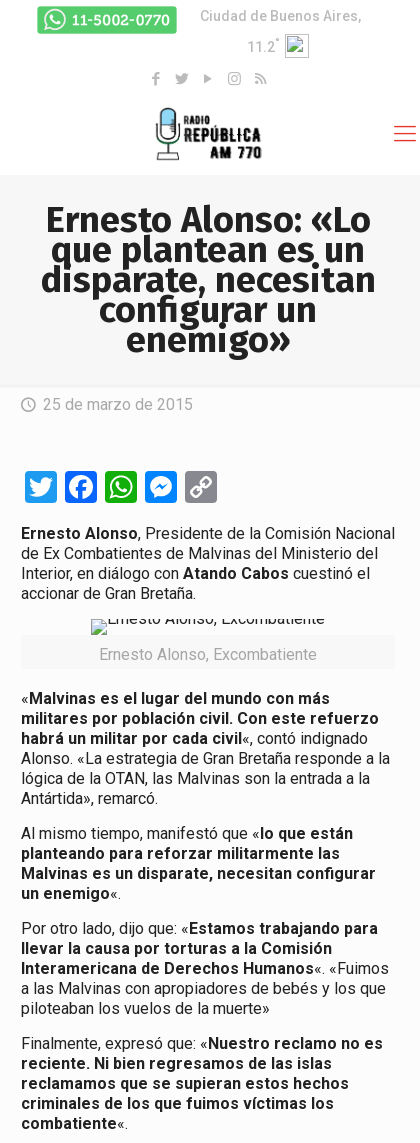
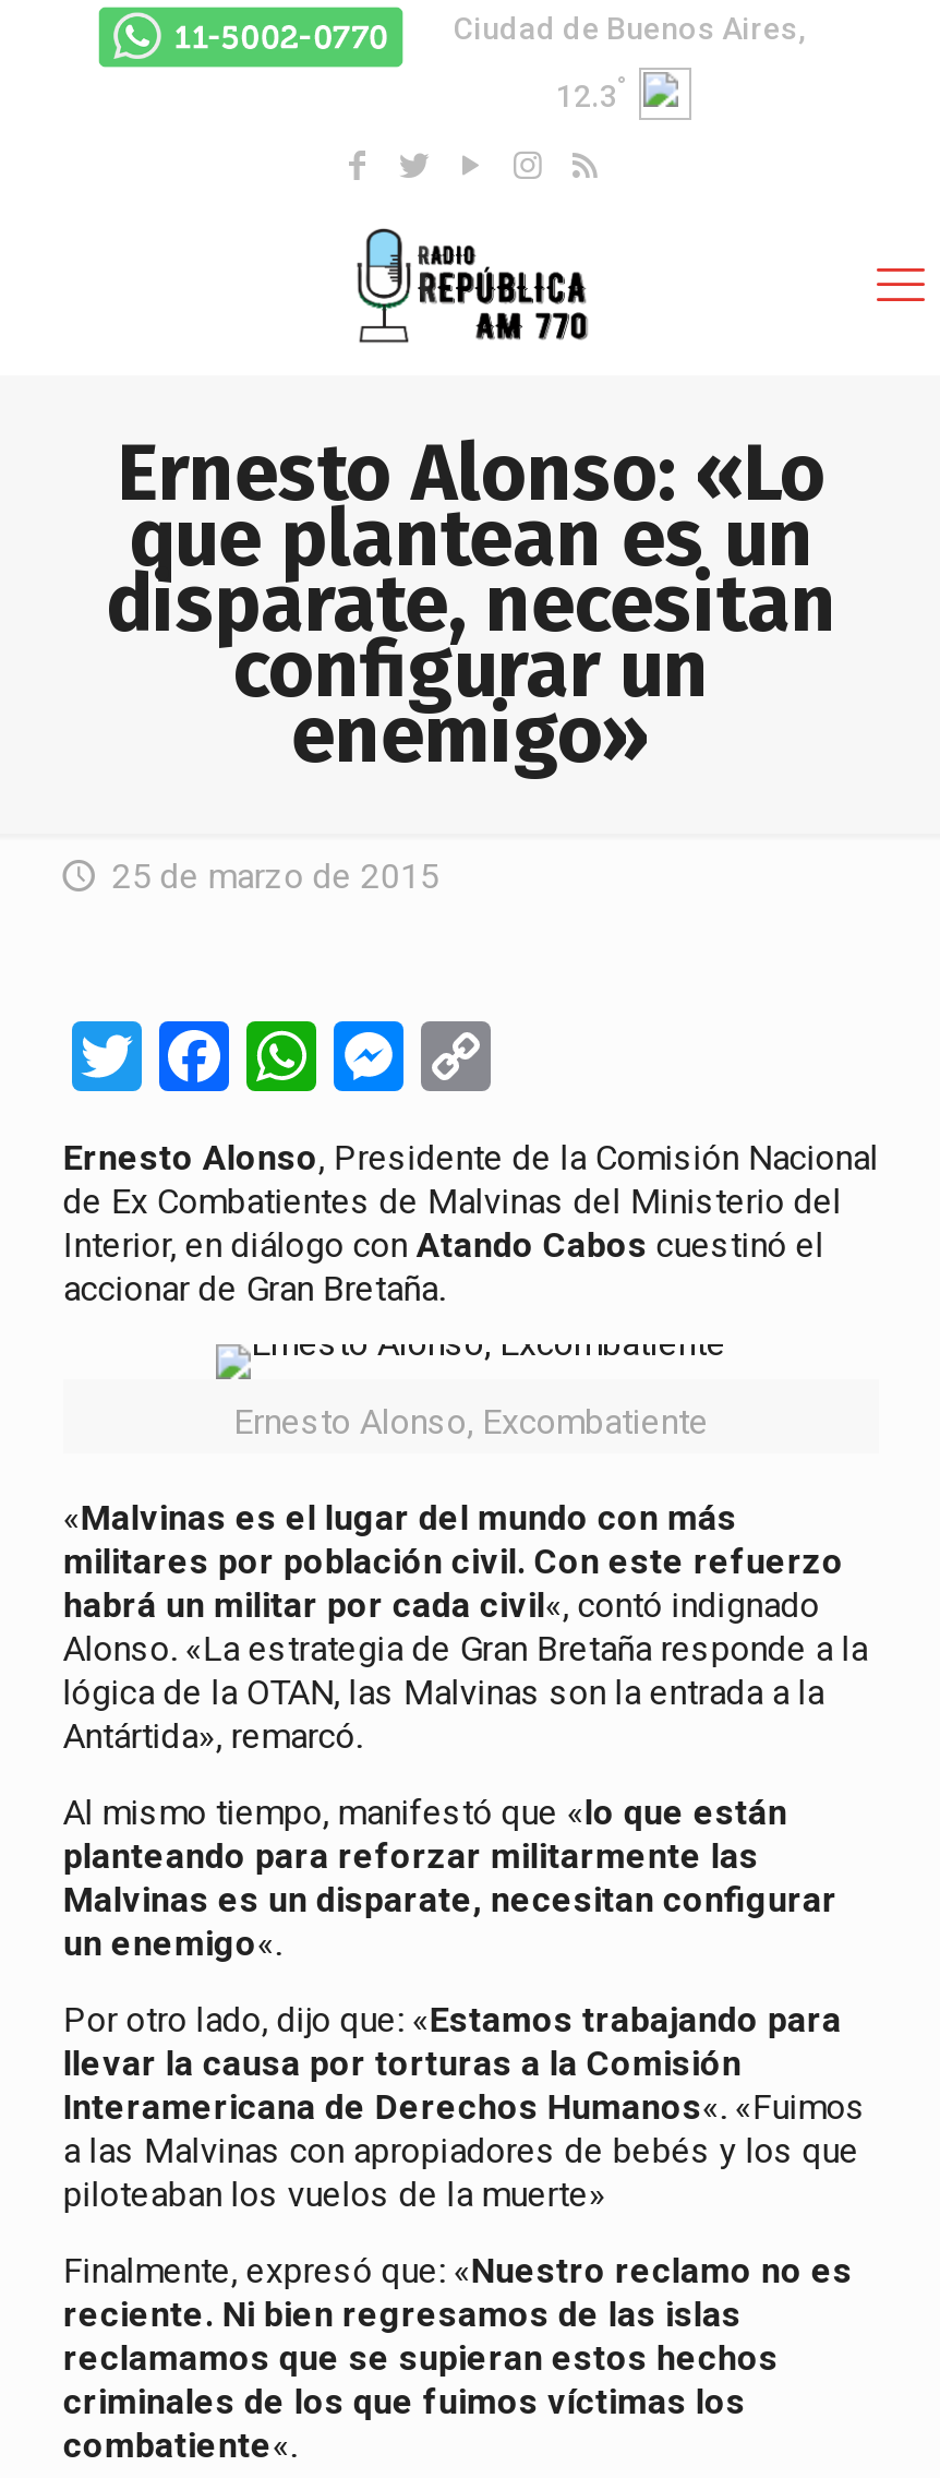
- 11.2°
+ 12.3°
